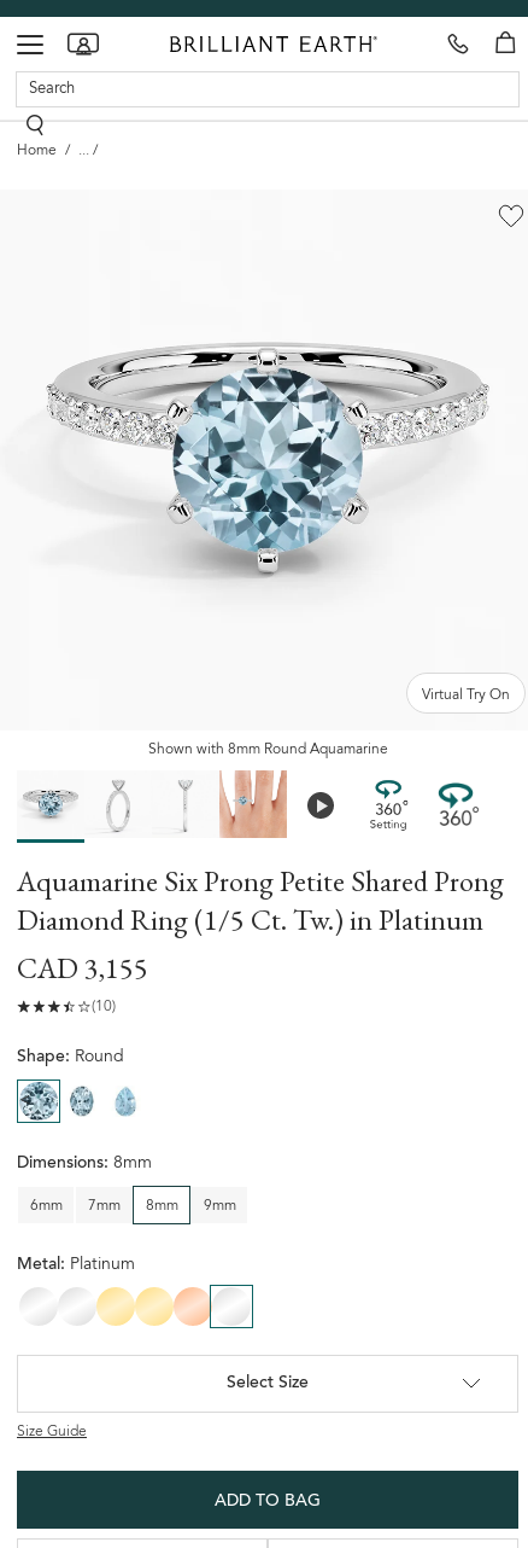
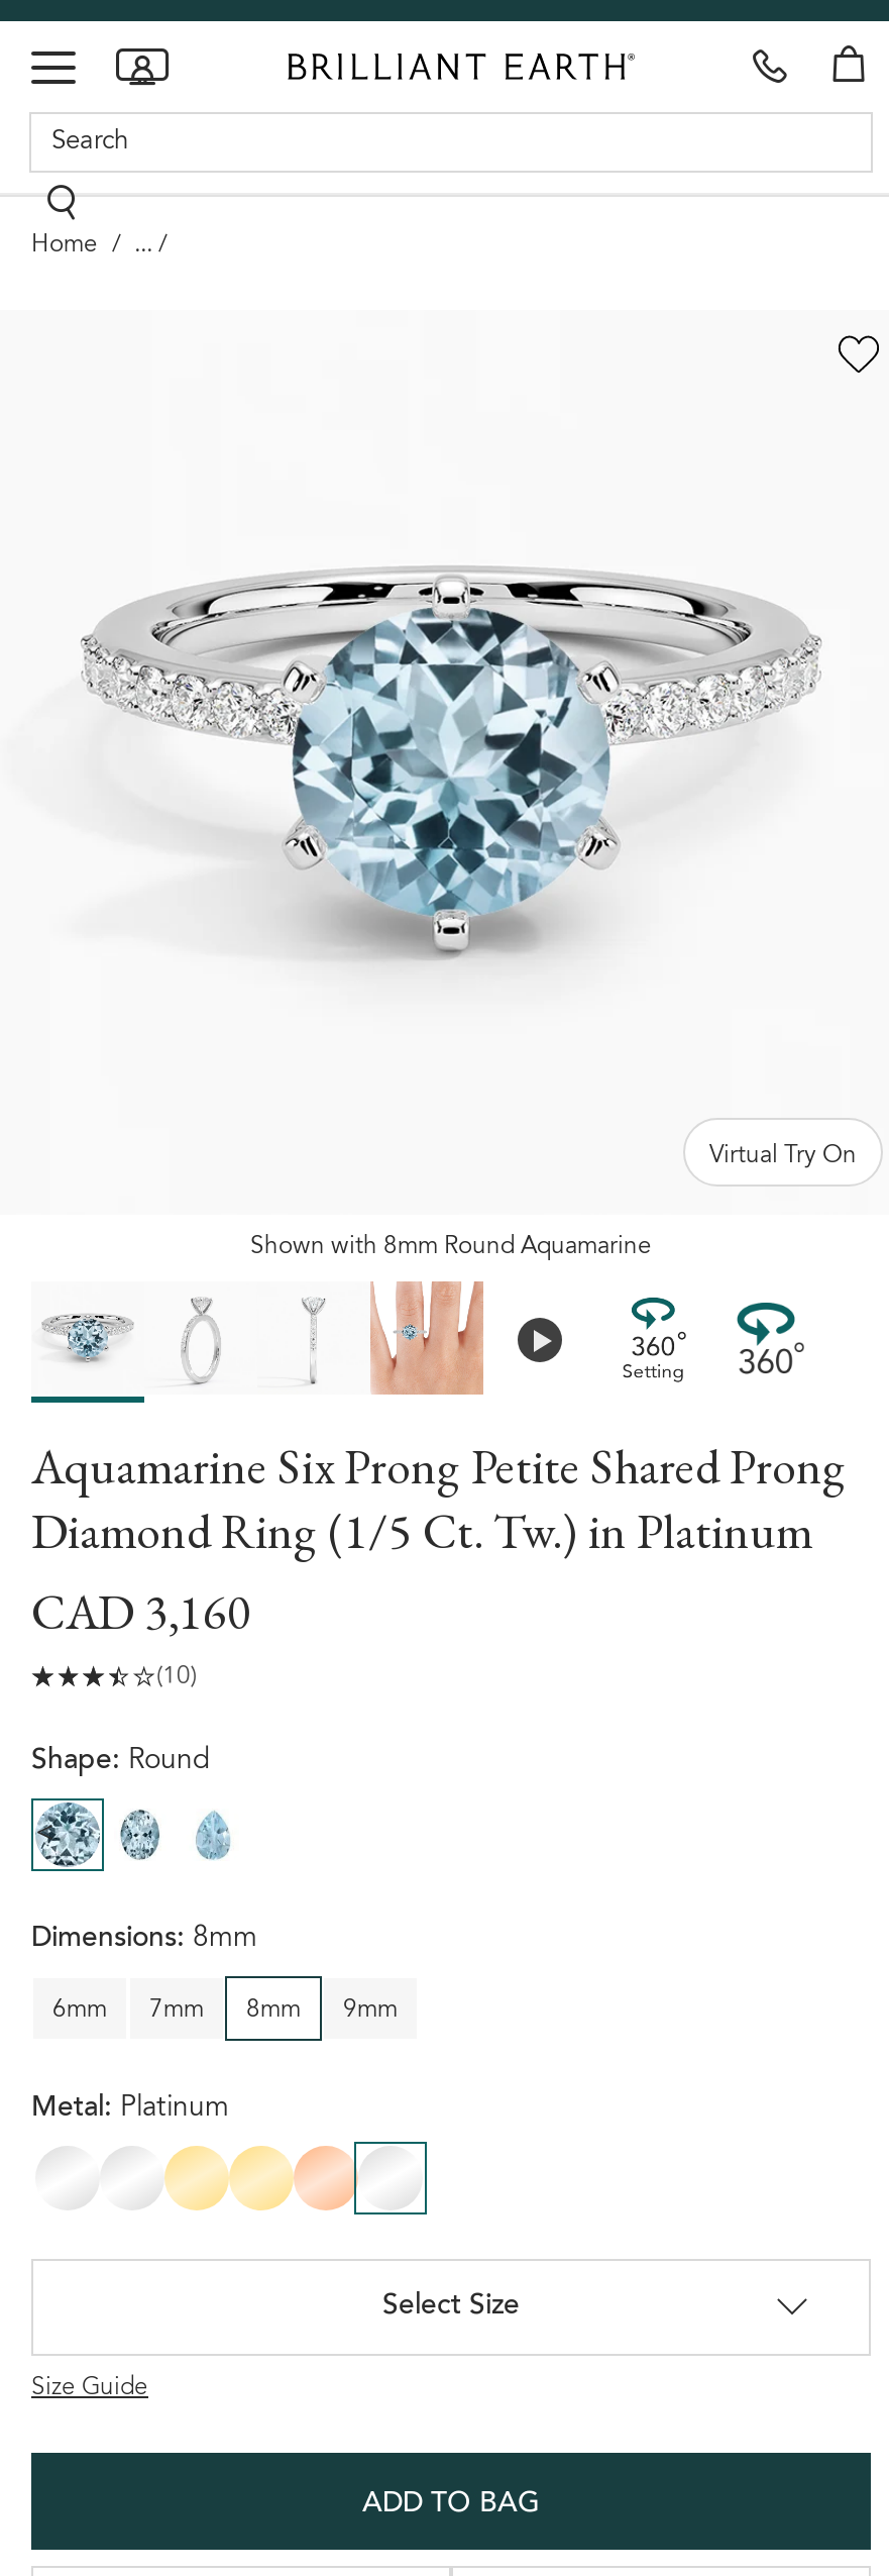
- CAD 3,155
+ CAD 3,160
